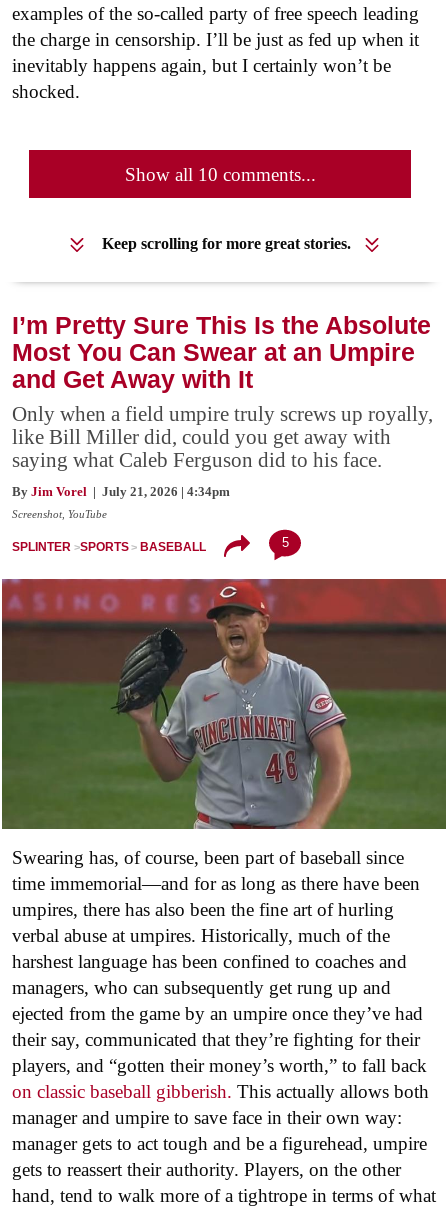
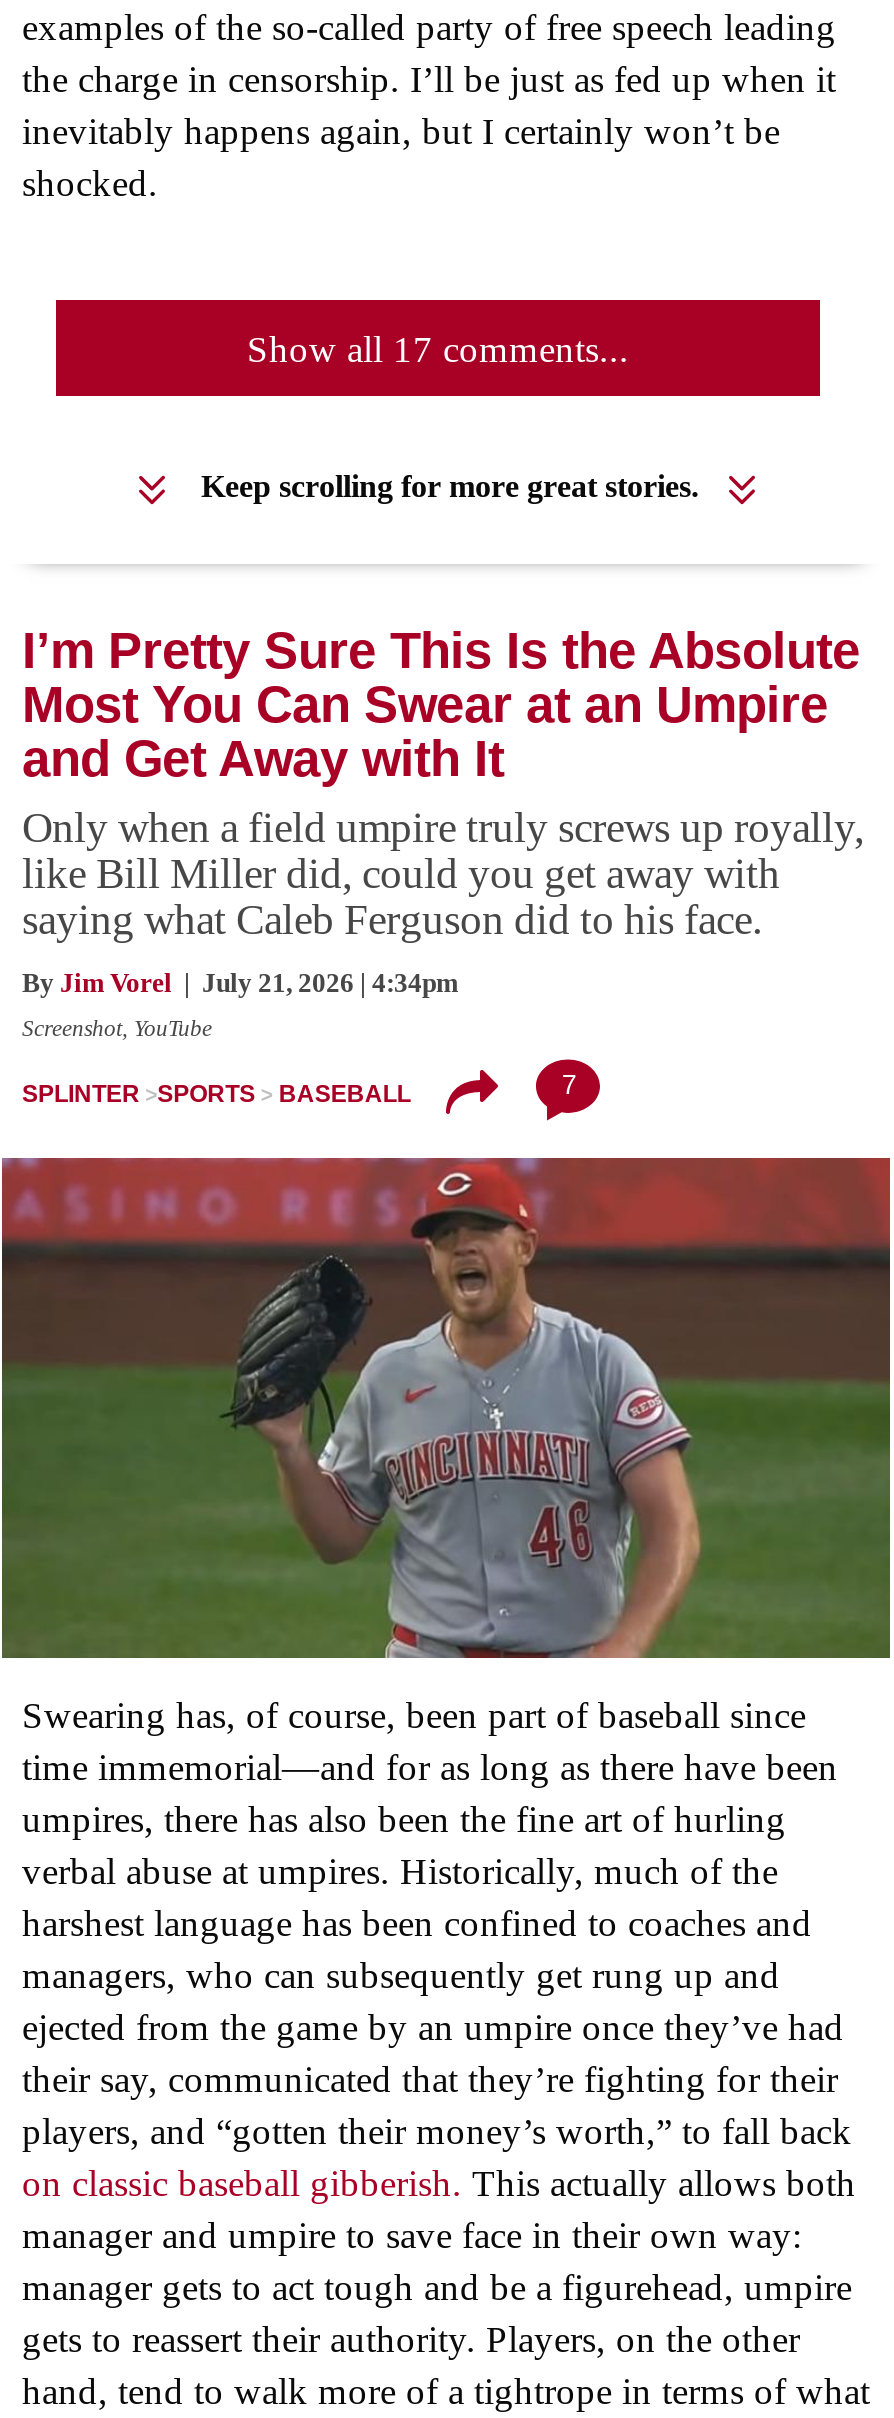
- Show all 10 comments...
+ Show all 17 comments...

- 5
+ 7
